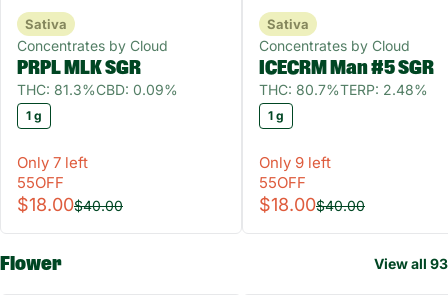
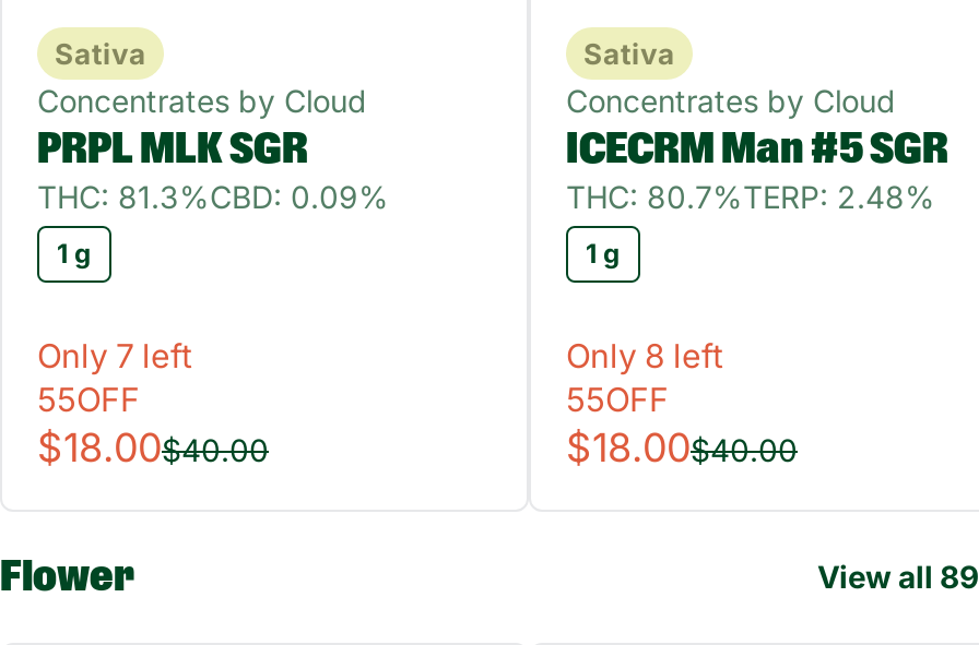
- Only 9 left
+ Only 8 left

- View all 93
+ View all 89
